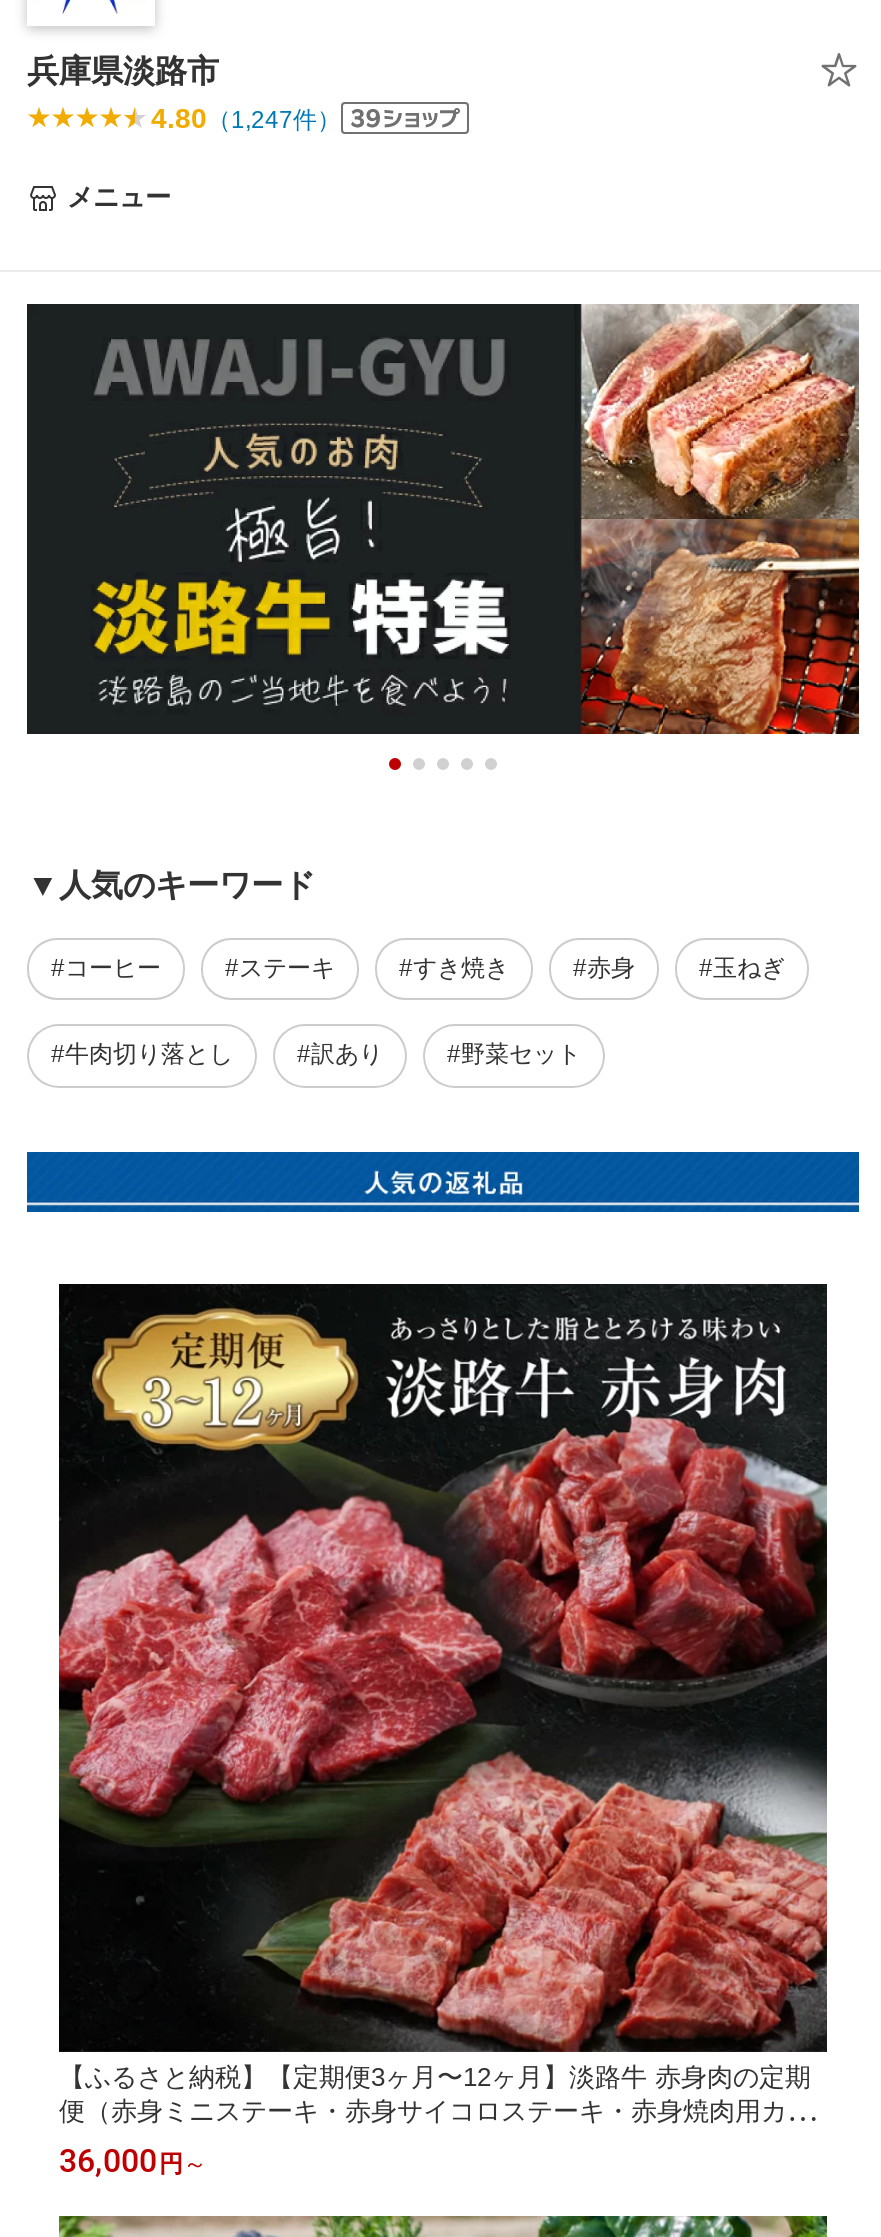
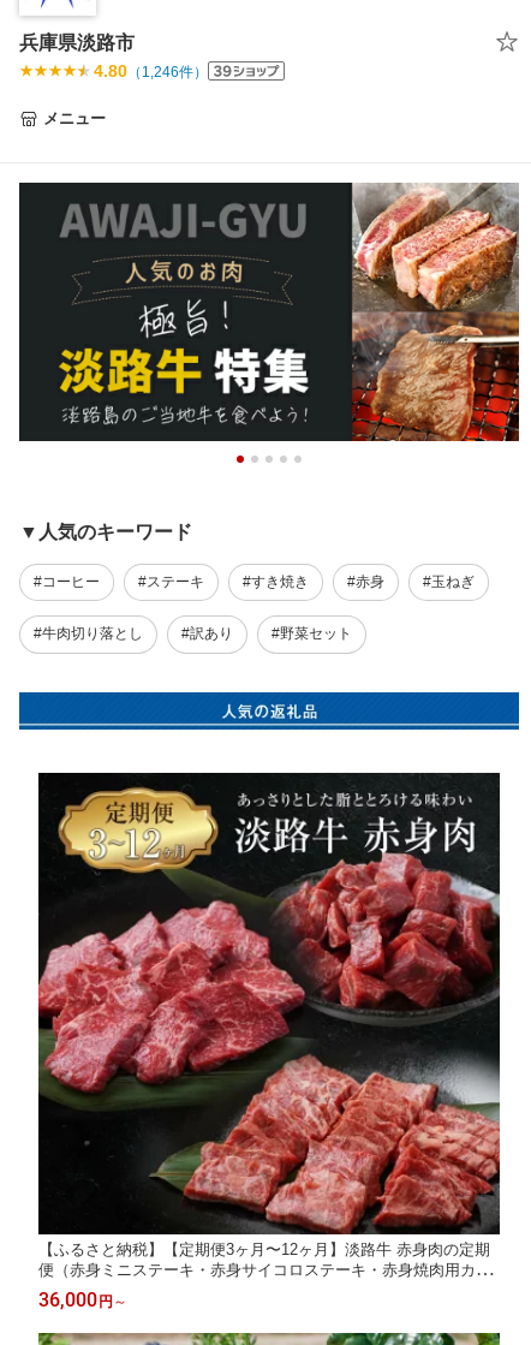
- 4.80（1,247件）
+ 4.80（1,246件）
